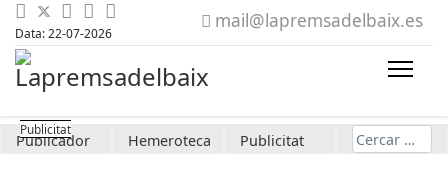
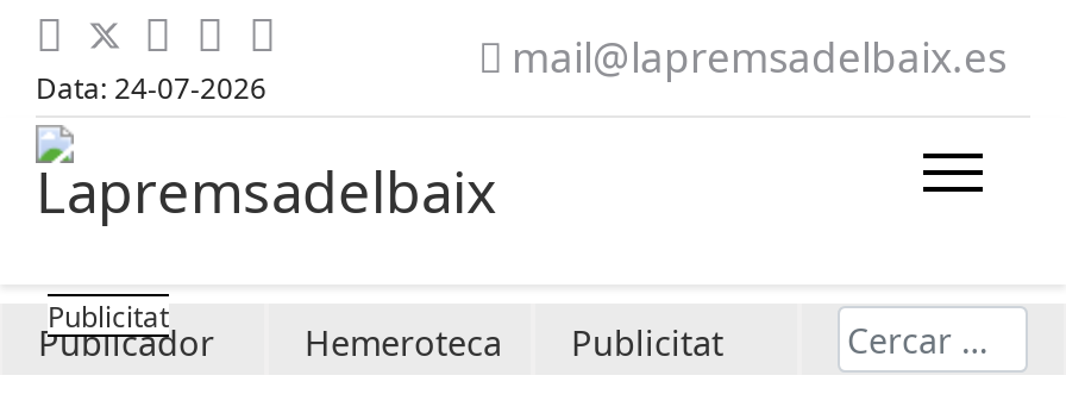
- Data: 22-07-2026
+ Data: 24-07-2026
